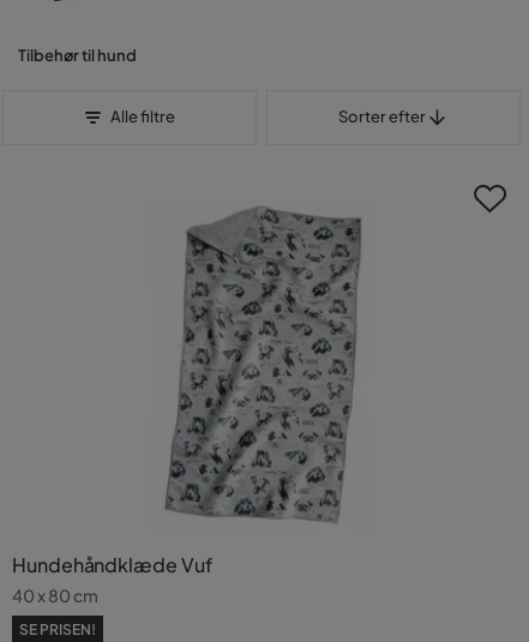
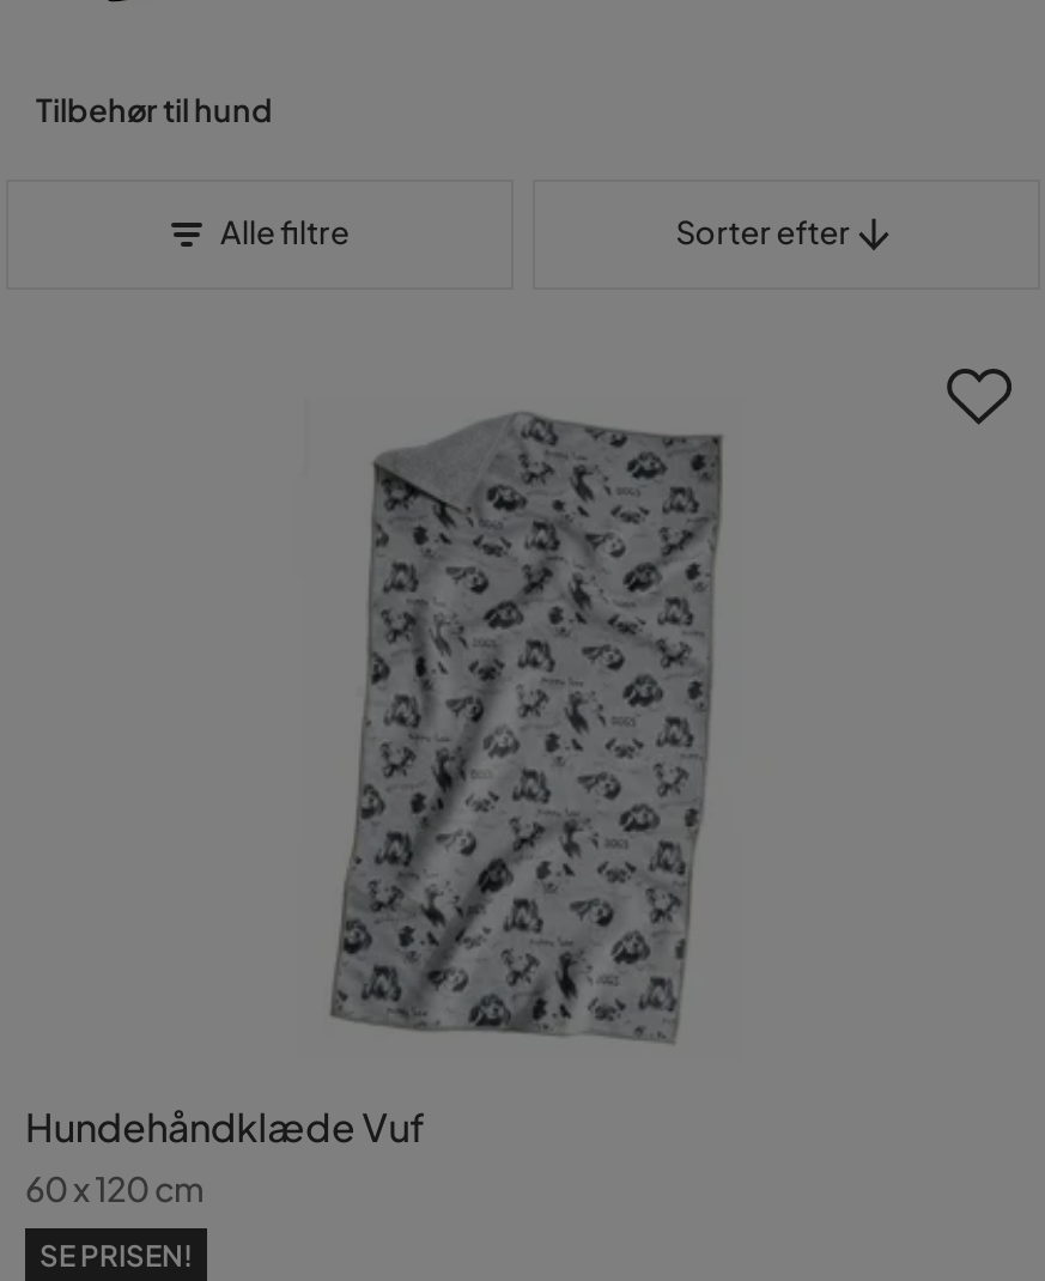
- 40 x 80 cm
+ 60 x 120 cm
